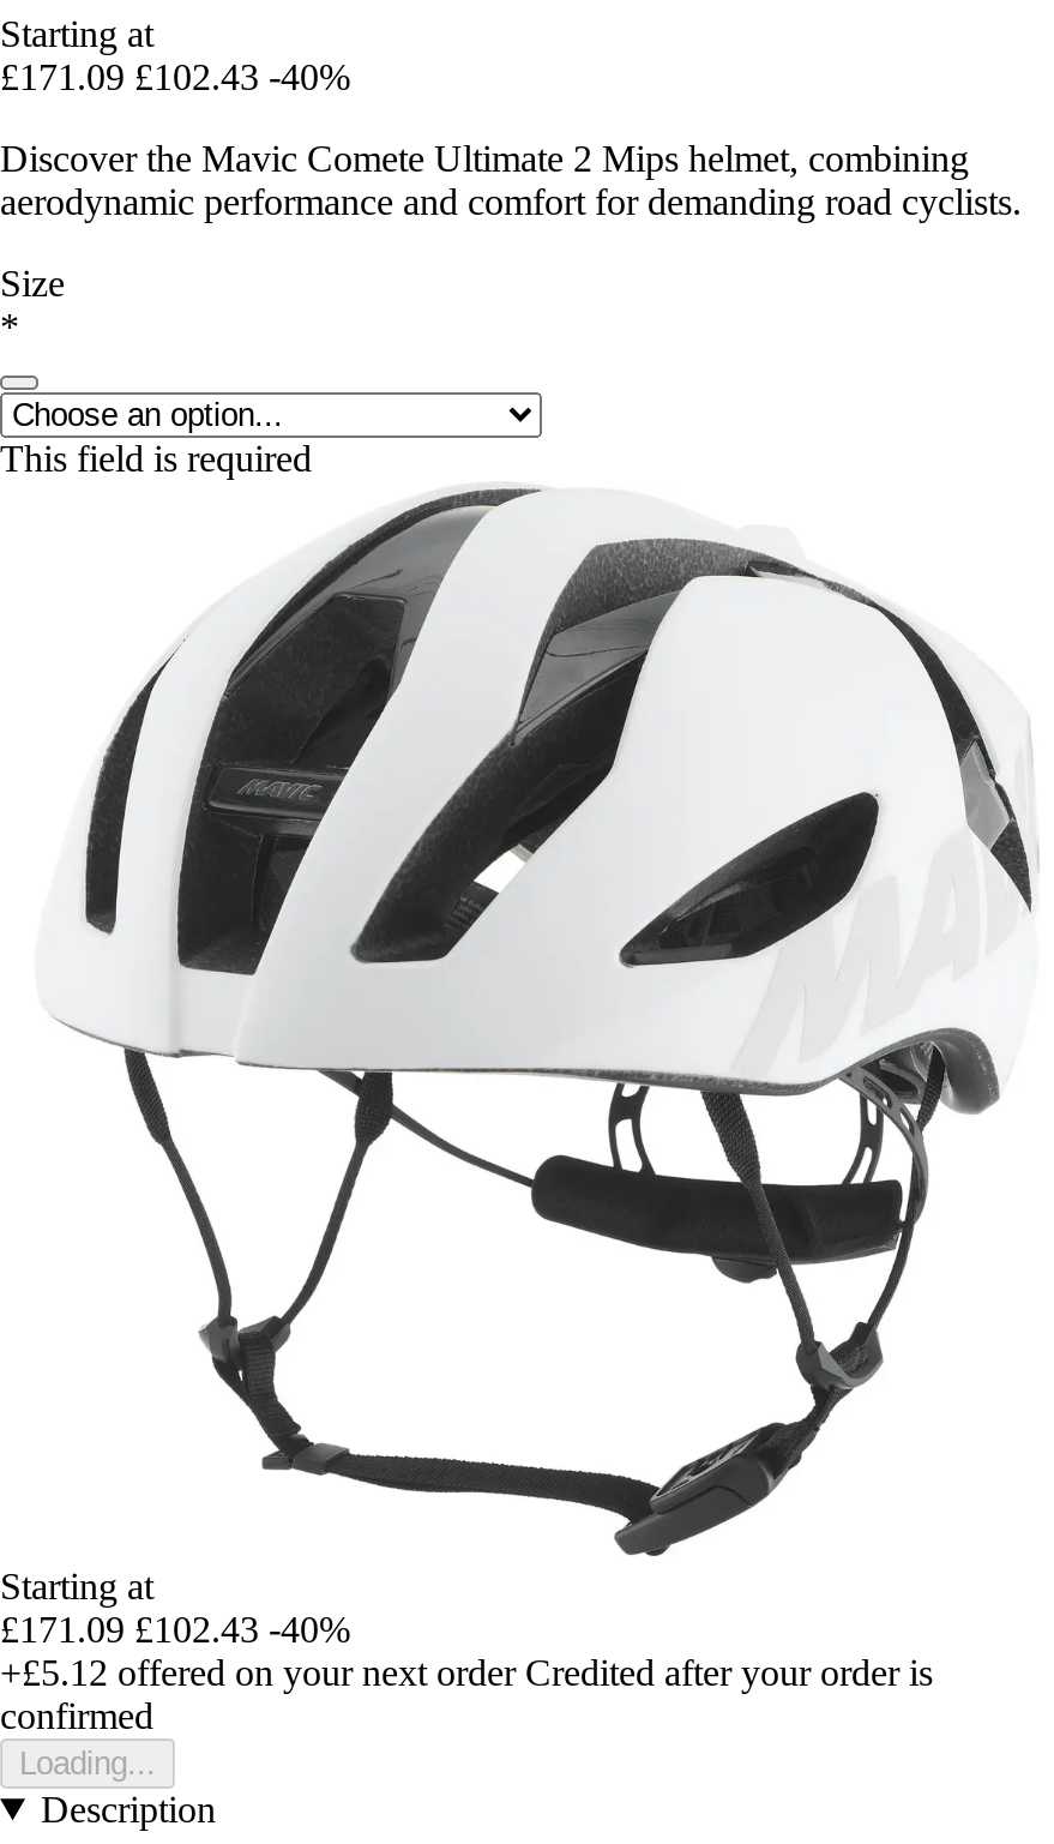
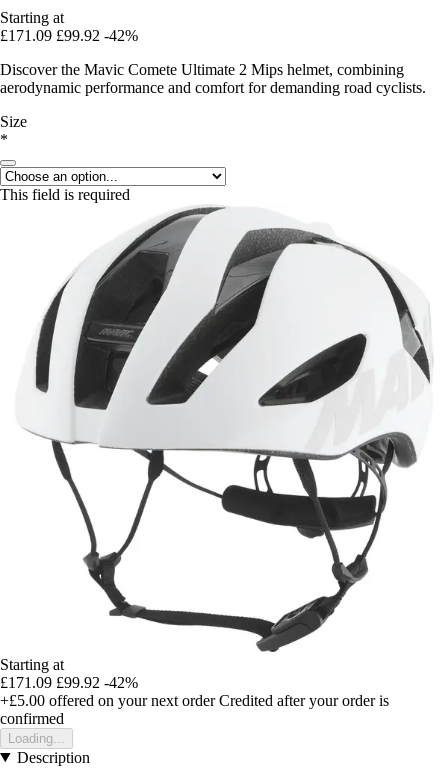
- £171.09 £102.43 -40%
+ £171.09 £99.92 -42%

- £171.09 £102.43 -40%
+ £171.09 £99.92 -42%

- +£5.12 offered on your next order Credited after your order is
+ +£5.00 offered on your next order Credited after your order is
